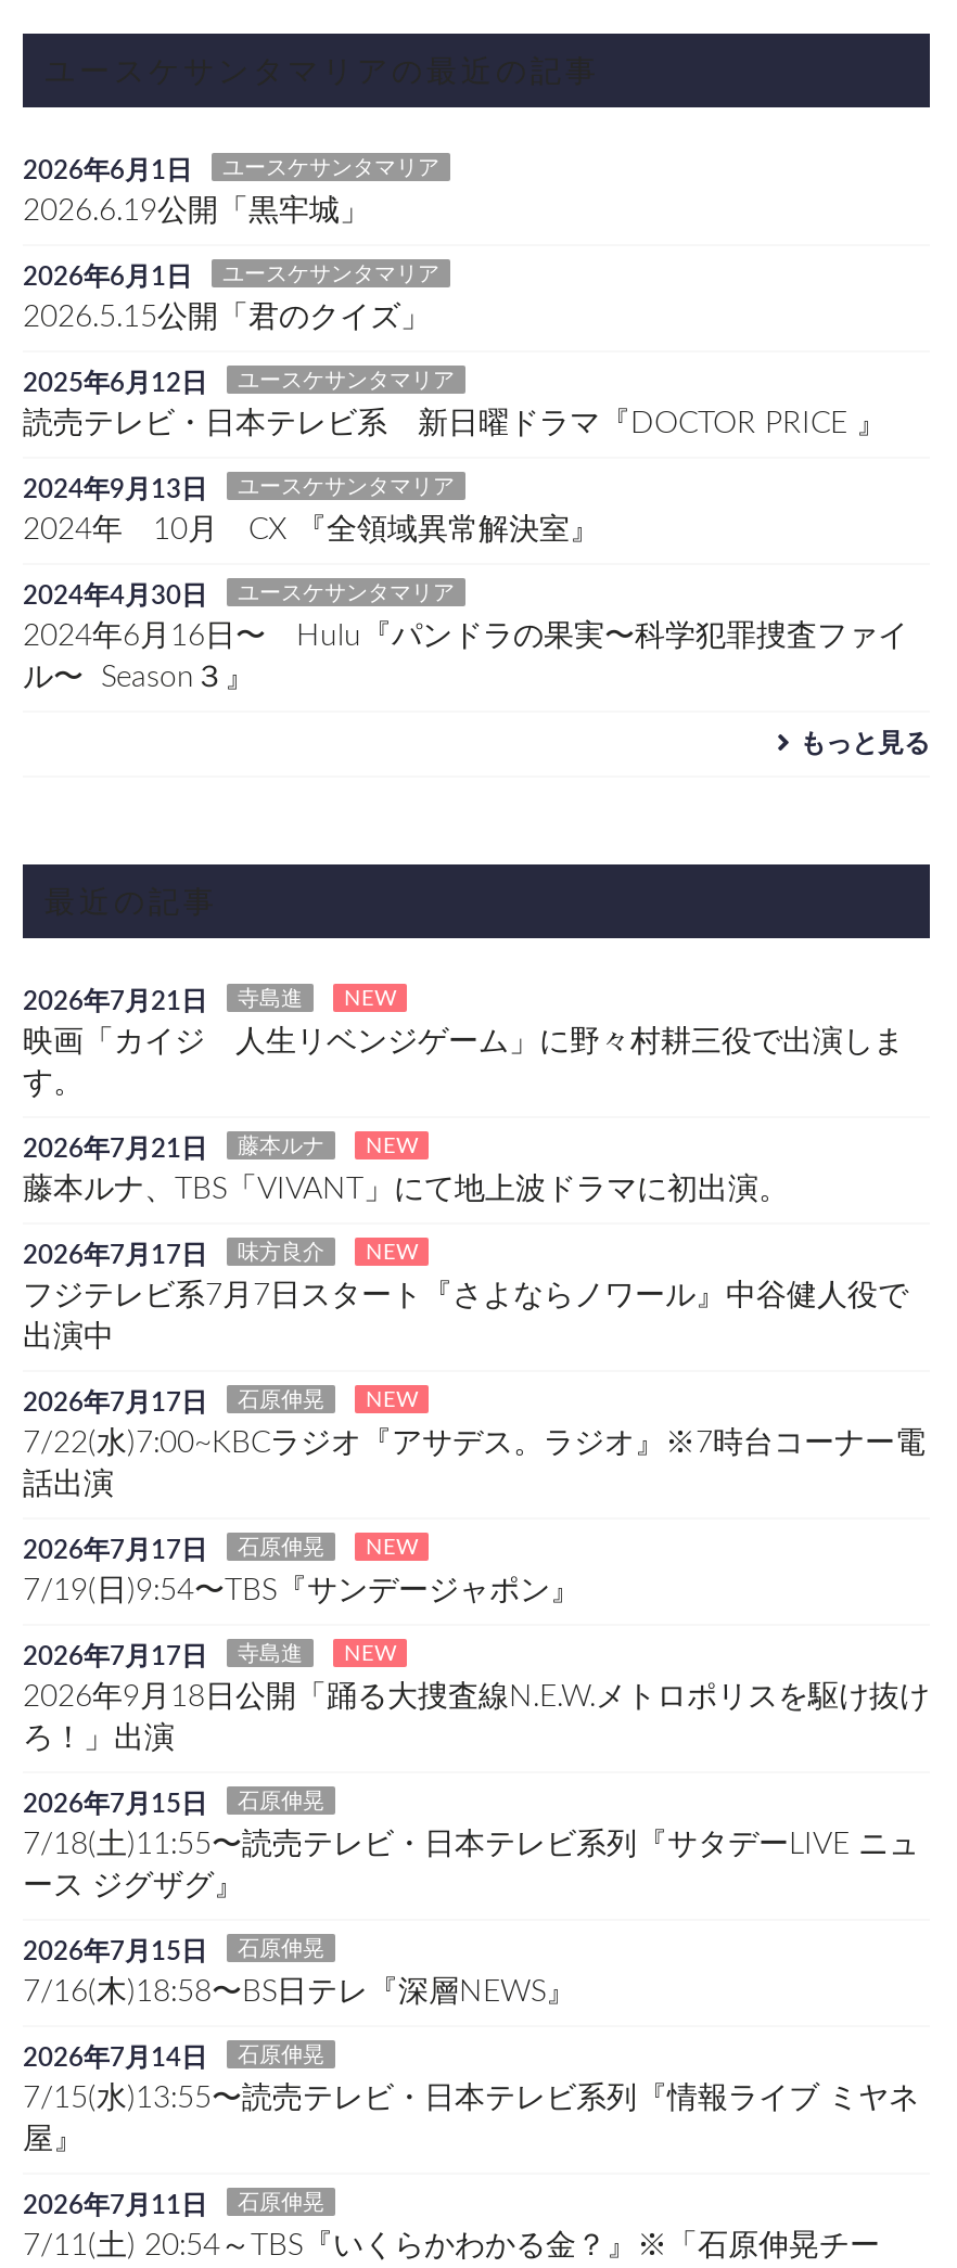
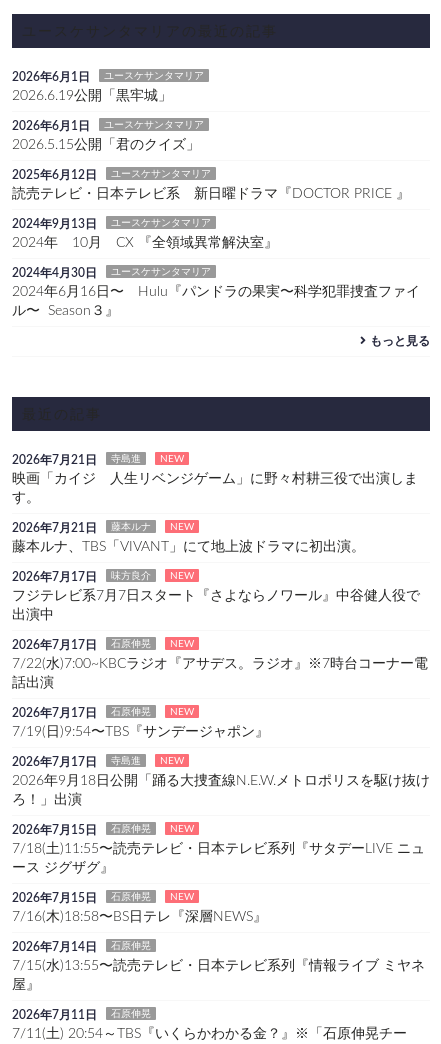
+ NEW

+ NEW
